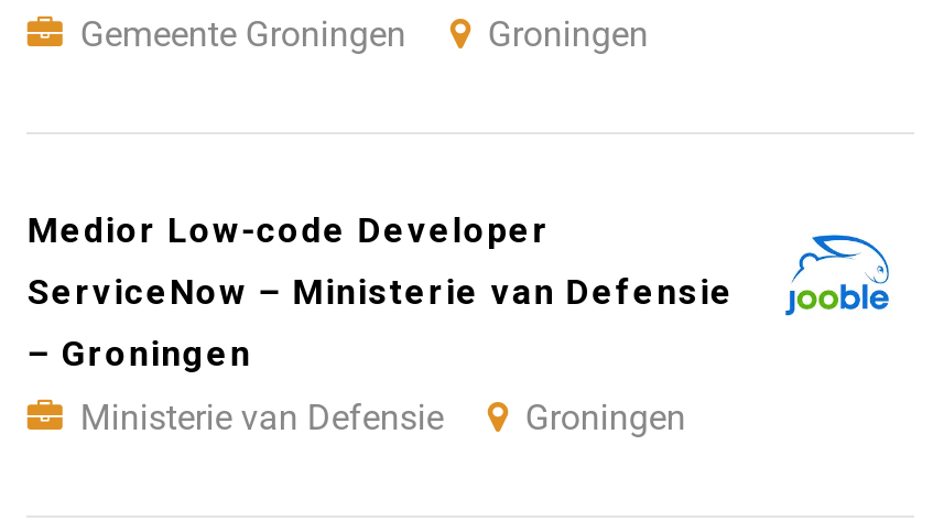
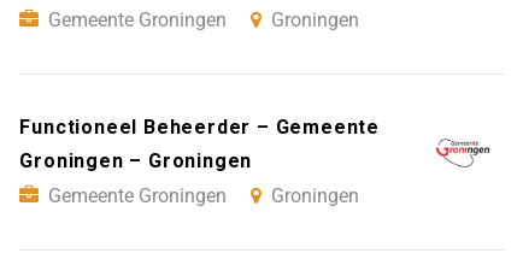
- Medior Low-code Developer
- ServiceNow – Ministerie van Defensie
- – Groningen
- Ministerie van Defensie
+ Functioneel Beheerder – Gemeente
+ Groningen – Groningen
+ Gemeente Groningen

- [image]
+ [image]
